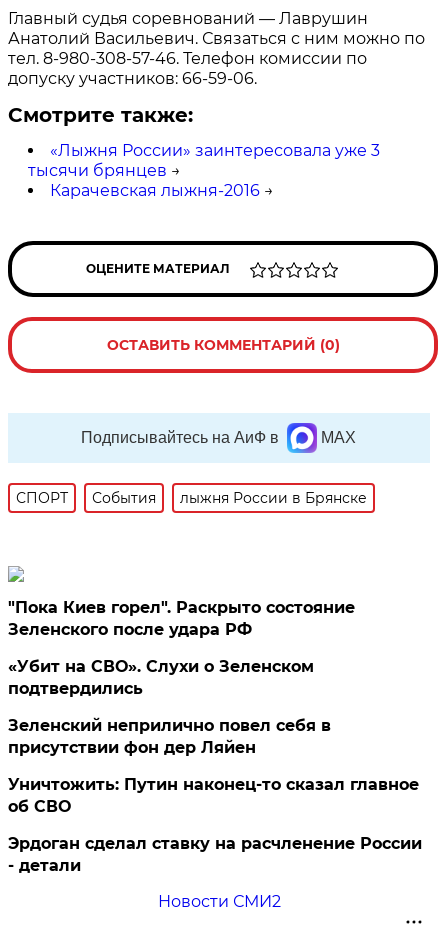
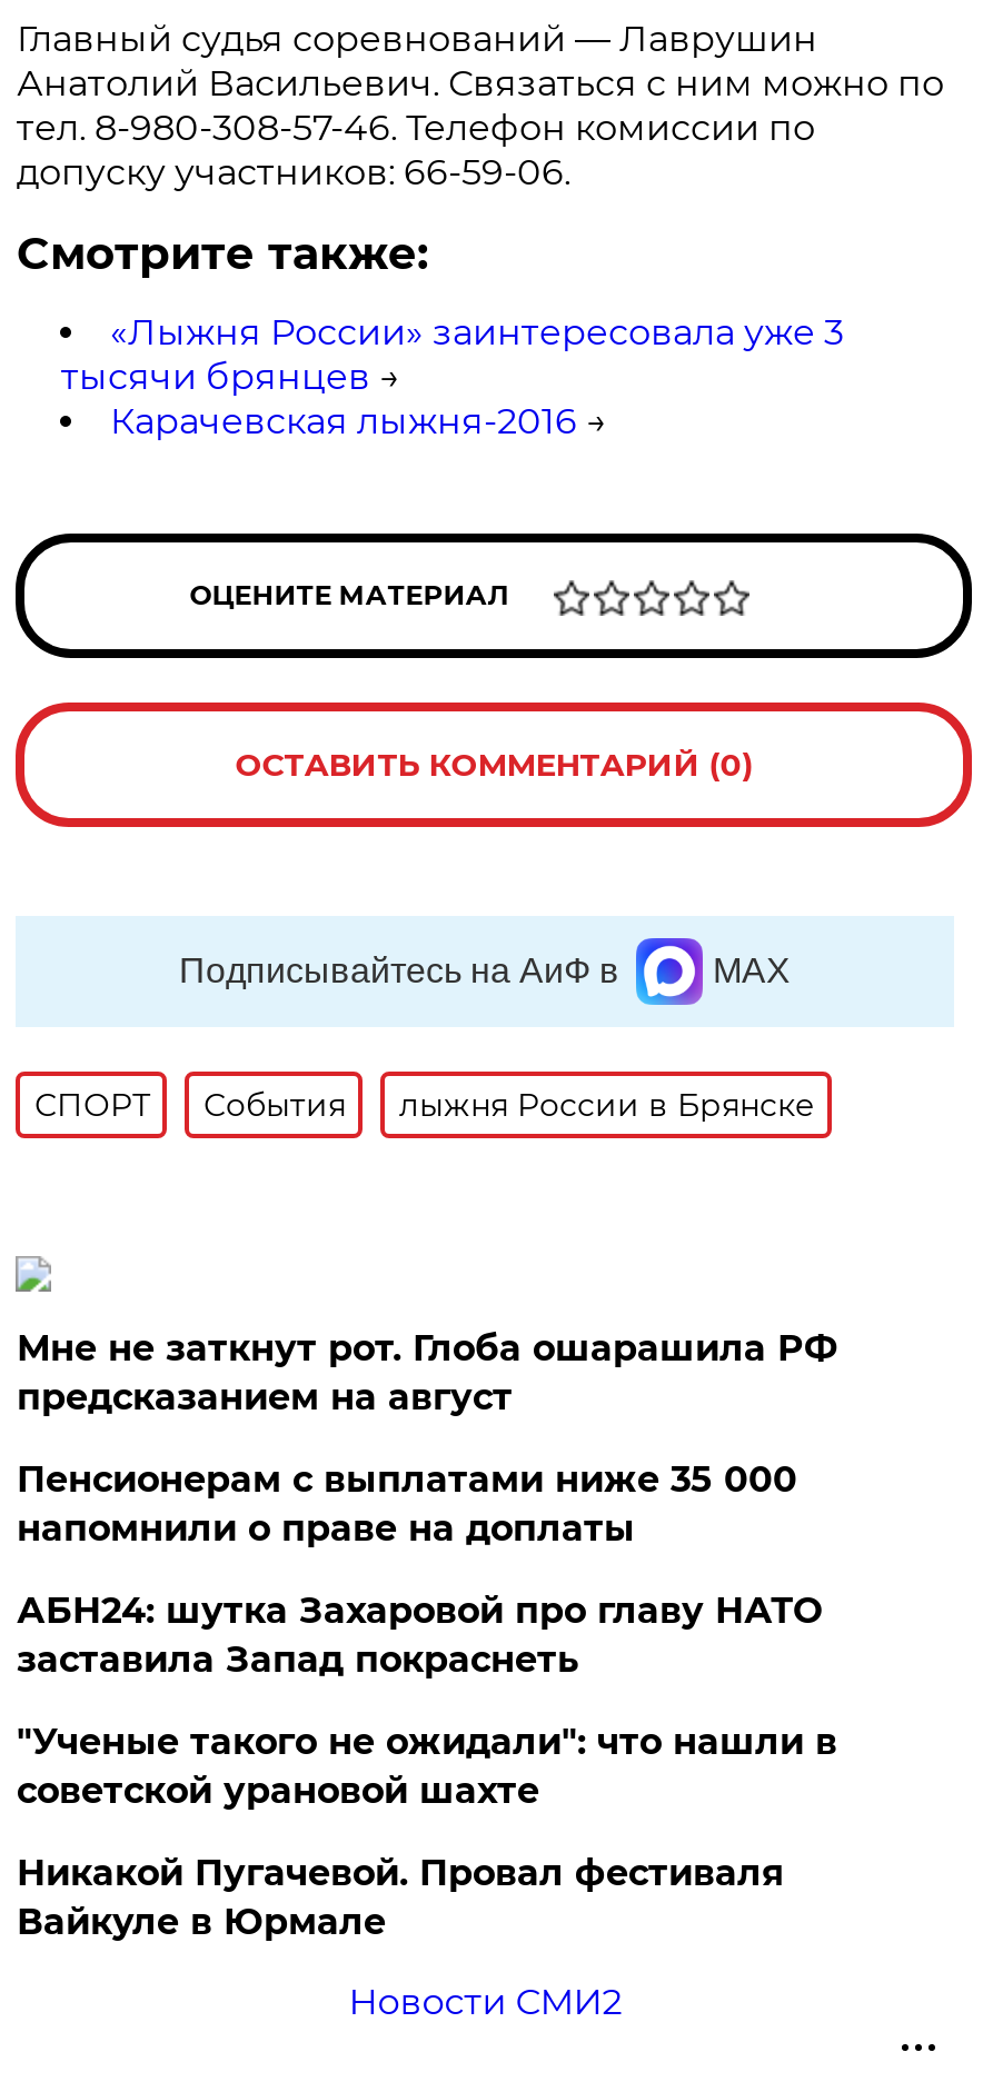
- "Пока Киев горел". Раскрыто состояние
- Зеленского после удара РФ
+ Мне не заткнут рот. Глоба ошарашила РФ
+ предсказанием на август

- «Убит на СВО». Слухи о Зеленском
- подтвердились
+ Пенсионерам с выплатами ниже 35 000
+ напомнили о праве на доплаты

- Зеленский неприлично повел cебя в
- присутствии фон дер Ляйен
+ АБН24: шутка Захаровой про главу НАТО
+ заставила Запад покраснеть

- Уничтожить: Путин наконец-то сказал главное
- об СВО
+ "Ученые такого не ожидали": что нашли в
+ советской урановой шахте

- Эрдоган сделал ставку на расчленение России
- - детали
+ Никакой Пугачевой. Провал фестиваля
+ Вайкуле в Юрмале
